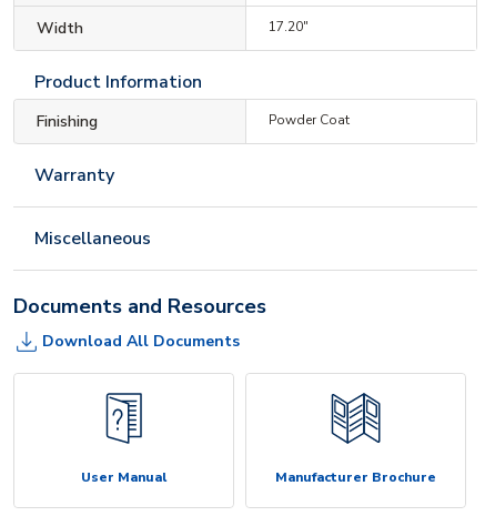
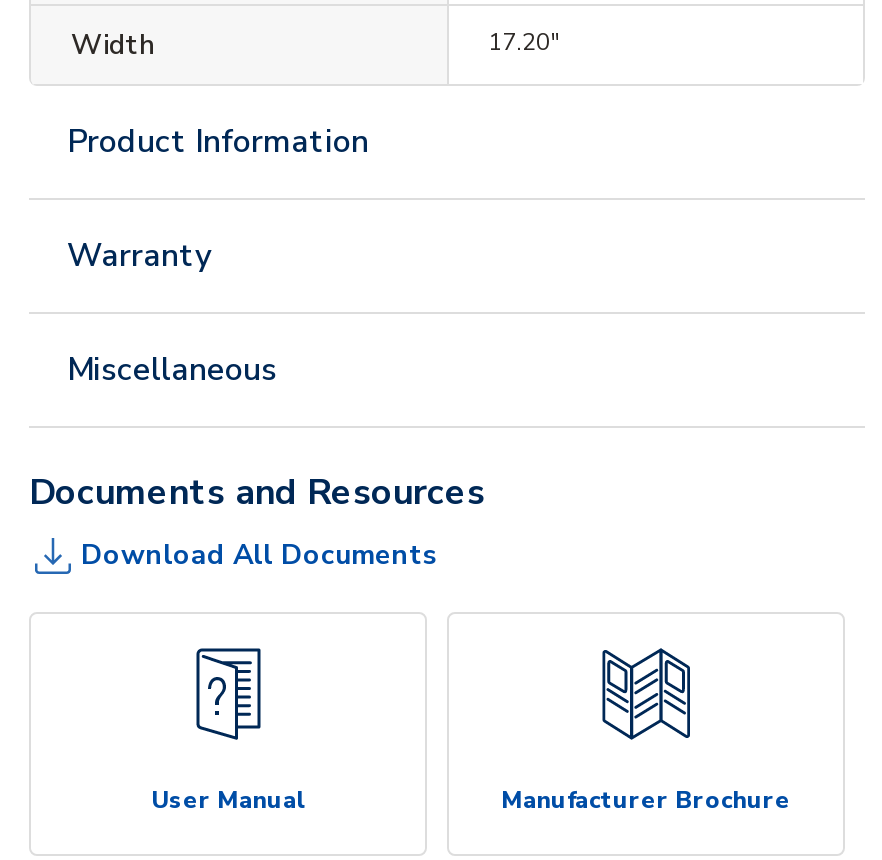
- Finishing
- Powder Coat
